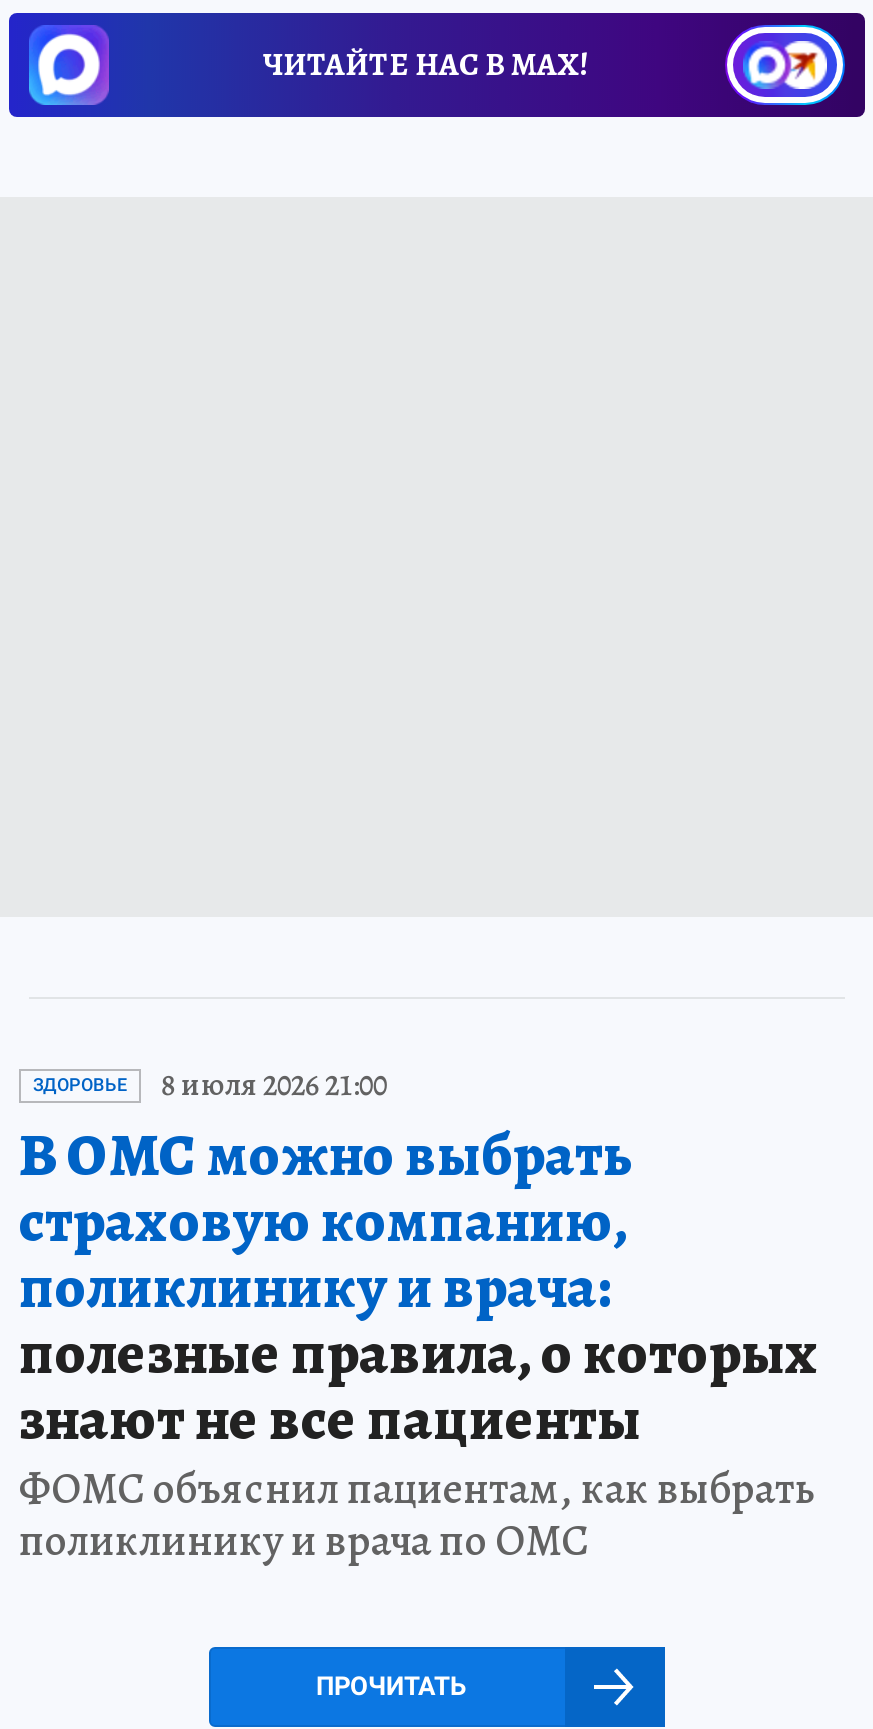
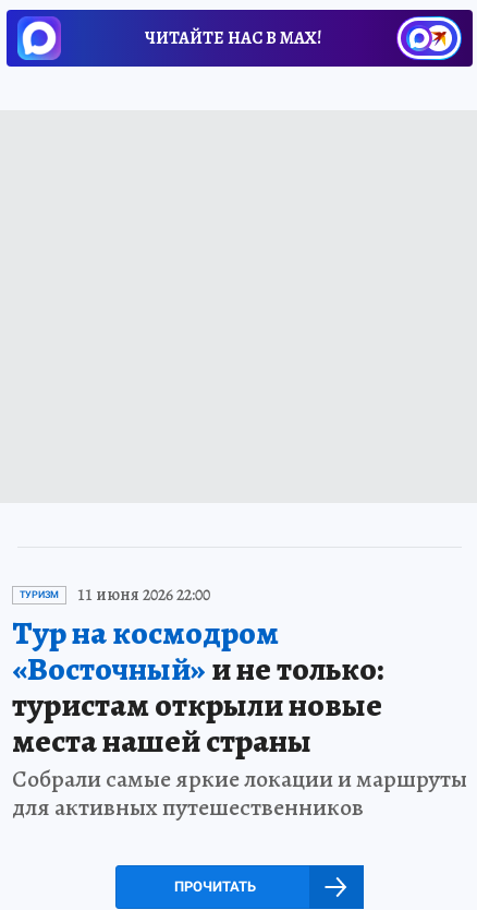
- ЗДОРОВЬЕ
- 8 июля 2026 21:00
- В ОМС можно выбрать
- страховую компанию,
- поликлинику и врача:
- полезные правила, о которых
- знают не все пациенты
- ФОМС объяснил пациентам, как выбрать
- поликлинику и врача по ОМС
+ ТУРИЗМ
+ 11 июня 2026 22:00
+ Тур на космодром
+ «Восточный»и не только:
+ туристам открыли новые
+ места нашей страны
+ Собрали самые яркие локации и маршруты
+ для активных путешественников
